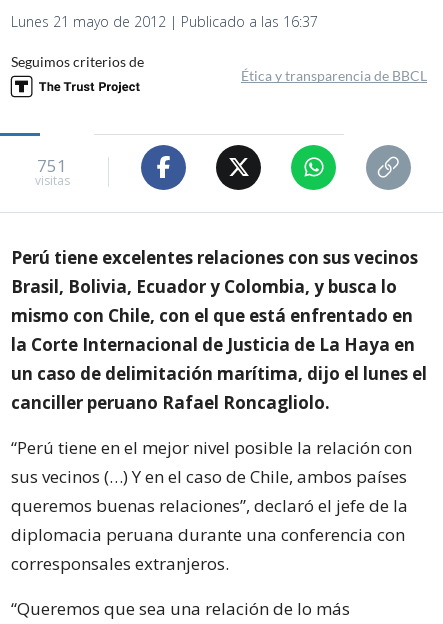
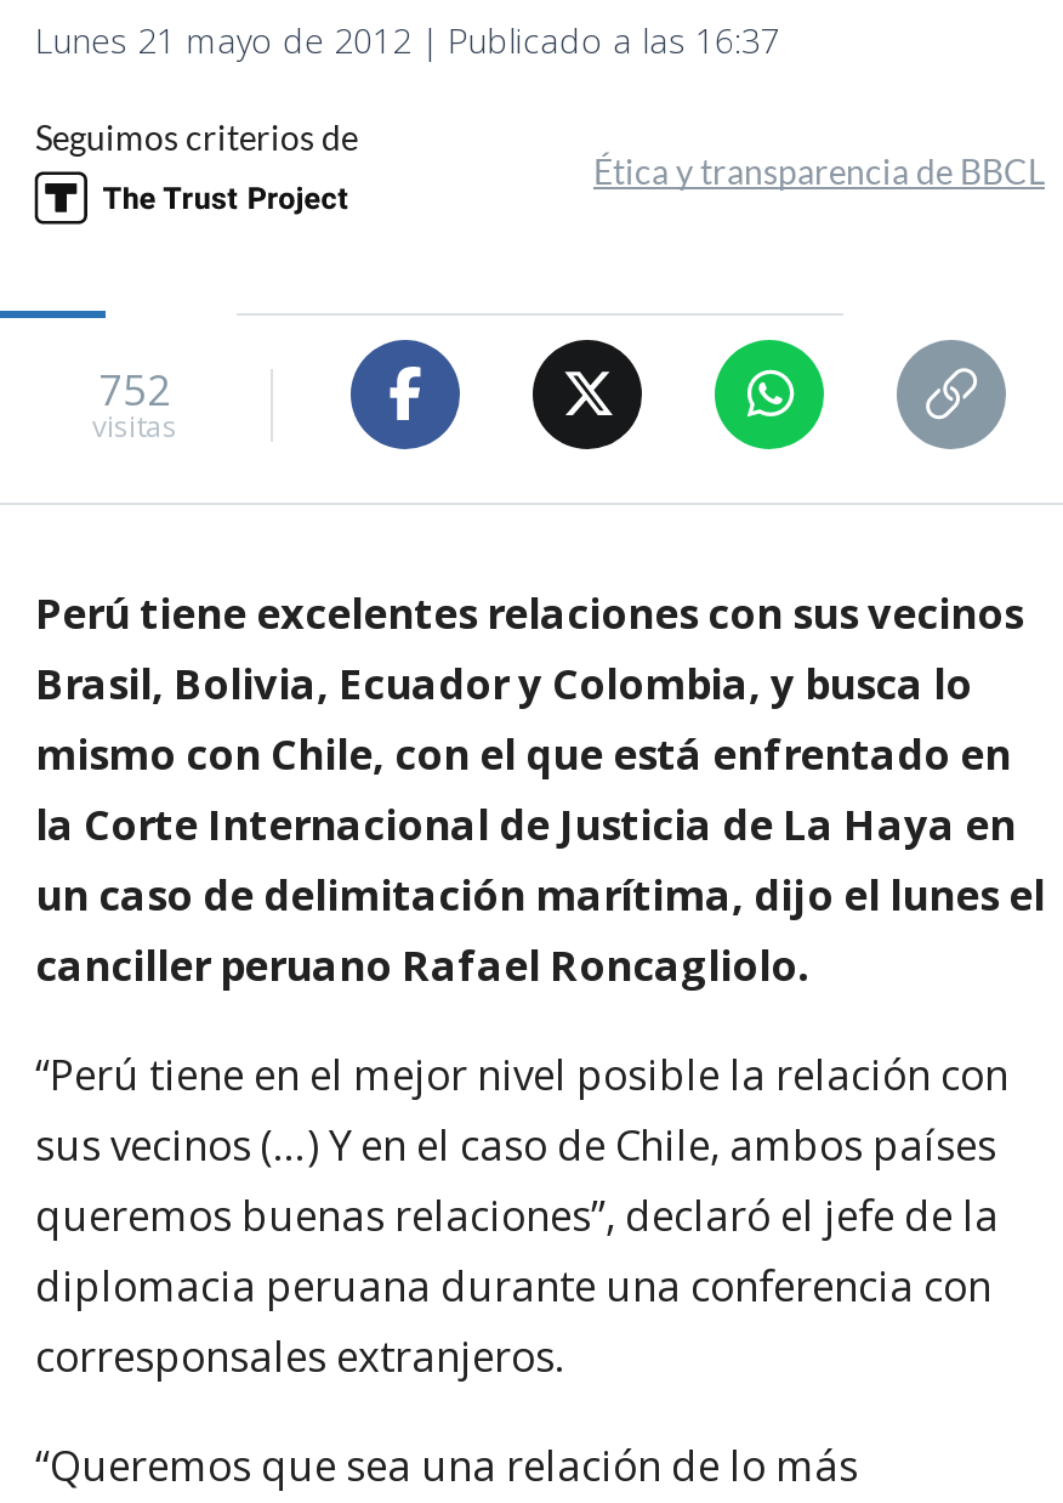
- 751
+ 752
